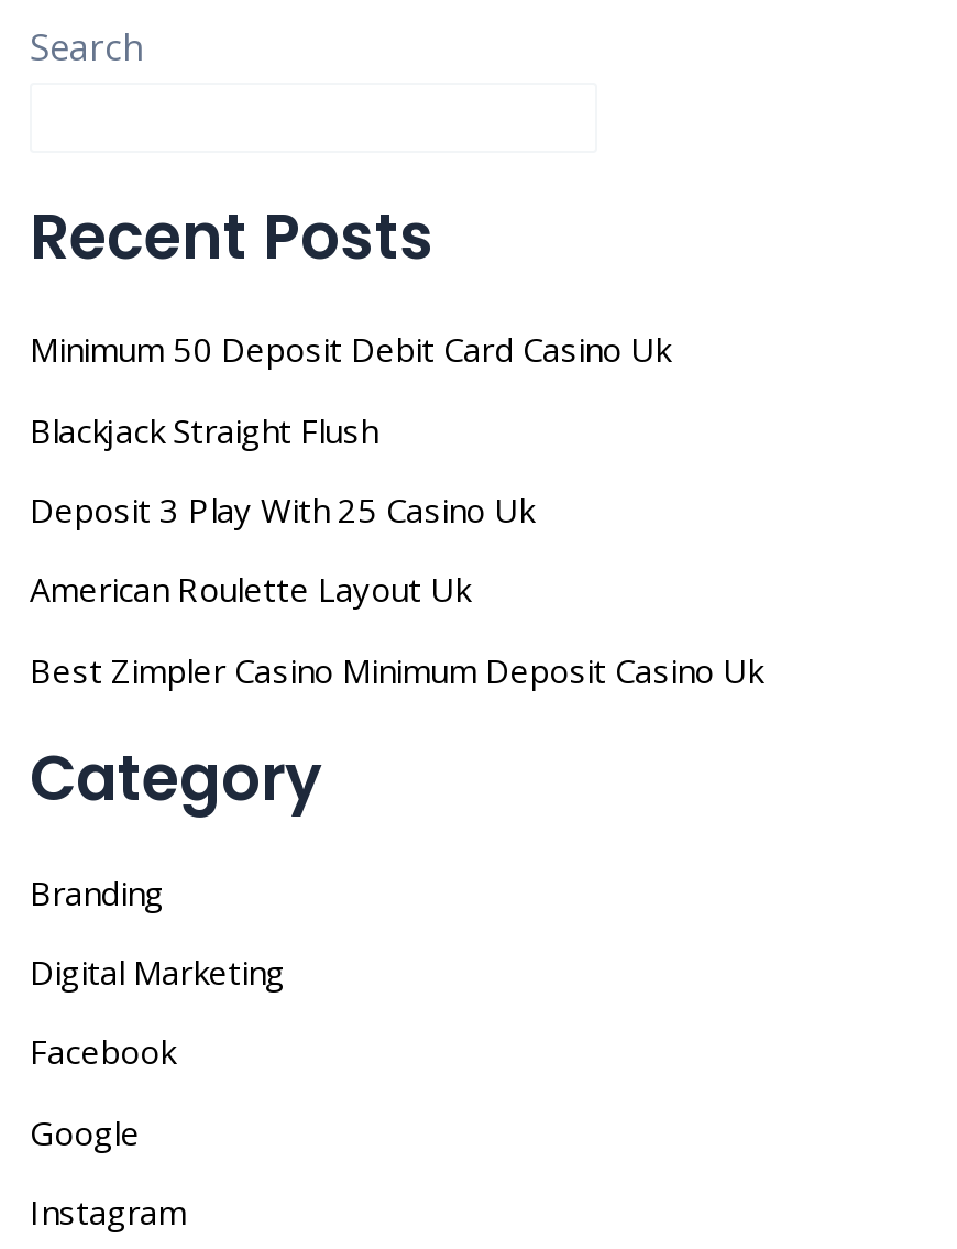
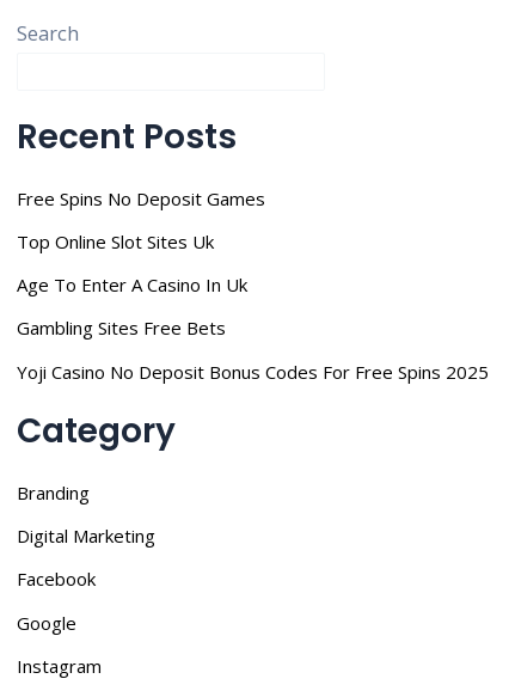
- Minimum 50 Deposit Debit Card Casino Uk
+ Free Spins No Deposit Games

- Blackjack Straight Flush
+ Top Online Slot Sites Uk

- Deposit 3 Play With 25 Casino Uk
+ Age To Enter A Casino In Uk

- American Roulette Layout Uk
+ Gambling Sites Free Bets

- Best Zimpler Casino Minimum Deposit Casino Uk
+ Yoji Casino No Deposit Bonus Codes For Free Spins 2025
